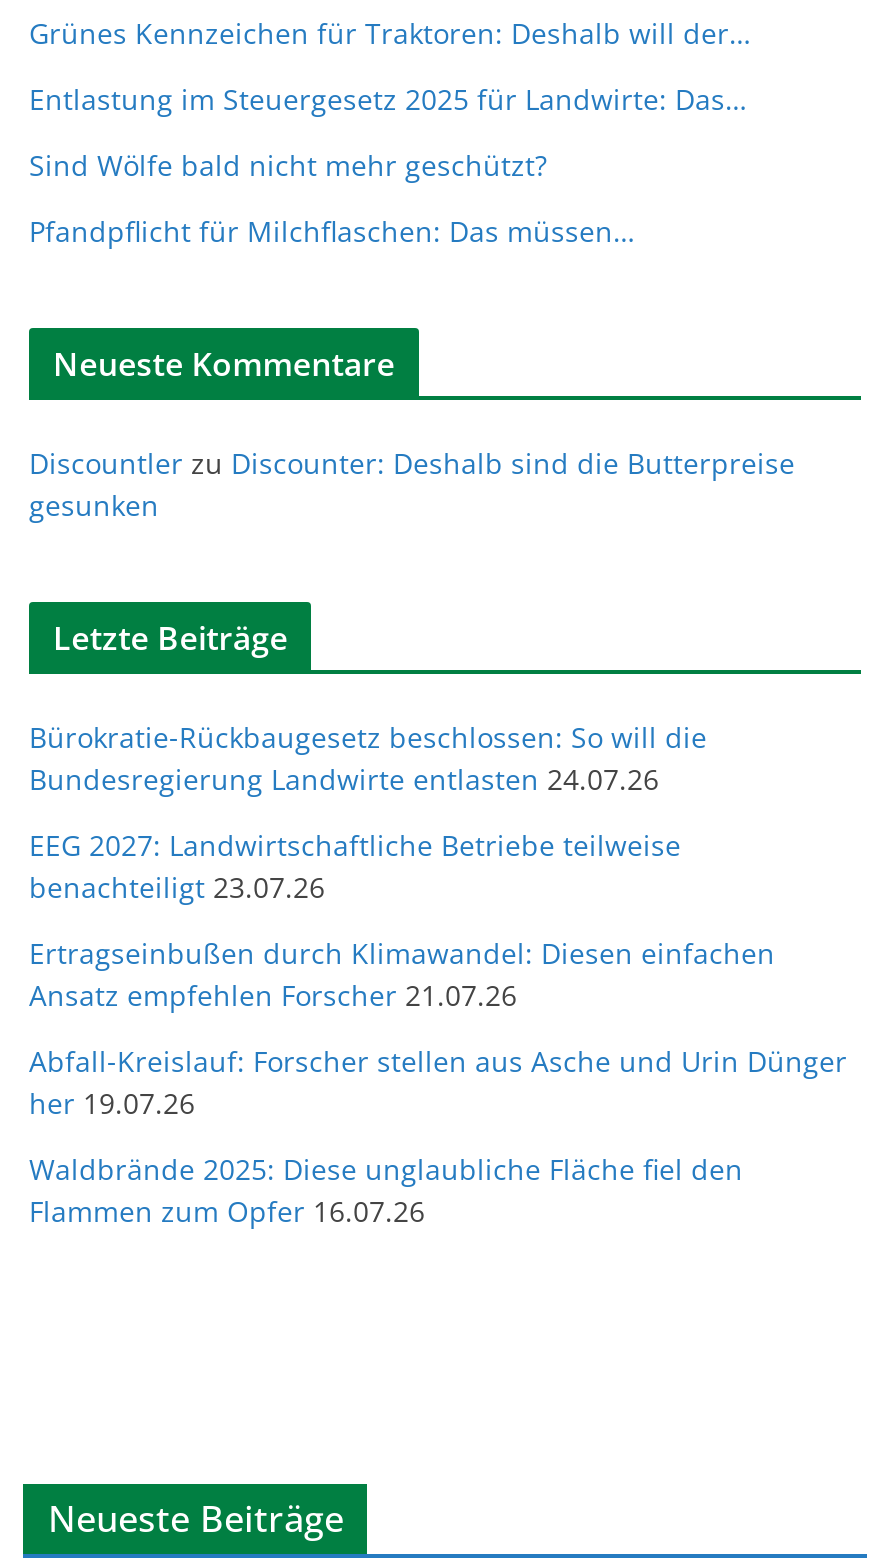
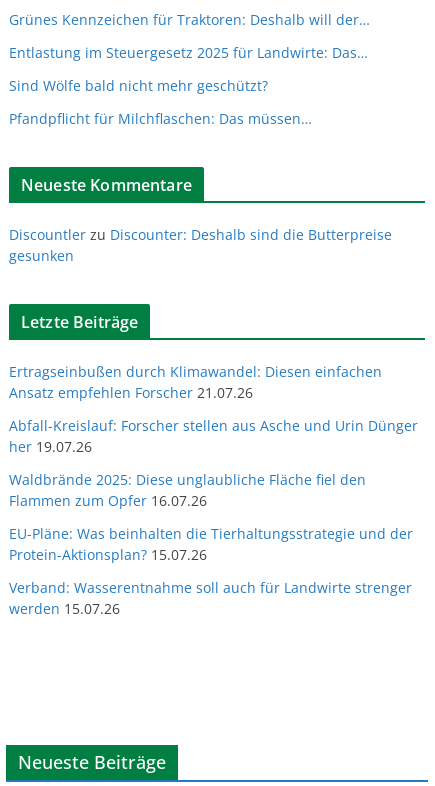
- Bürokratie-Rückbaugesetz beschlossen: So will die
- Bundesregierung Landwirte entlasten 24.07.26
- EEG 2027: Landwirtschaftliche Betriebe teilweise
- benachteiligt 23.07.26

moved up: Ertragseinbußen durch Klimawandel: Diesen einfachen | Ansatz empfehlen Forscher 21.07.26 | Abfall-Kreislauf: Forscher stellen aus Asche und Urin Dünger | her 19.07.26 | Waldbrände 2025: Diese unglaubliche Fläche fiel den | Flammen zum Opfer 16.07.26

+ EU-Pläne: Was beinhalten die Tierhaltungsstrategie und der
+ Protein-Aktionsplan? 15.07.26
+ Verband: Wasserentnahme soll auch für Landwirte strenger
+ werden 15.07.26
